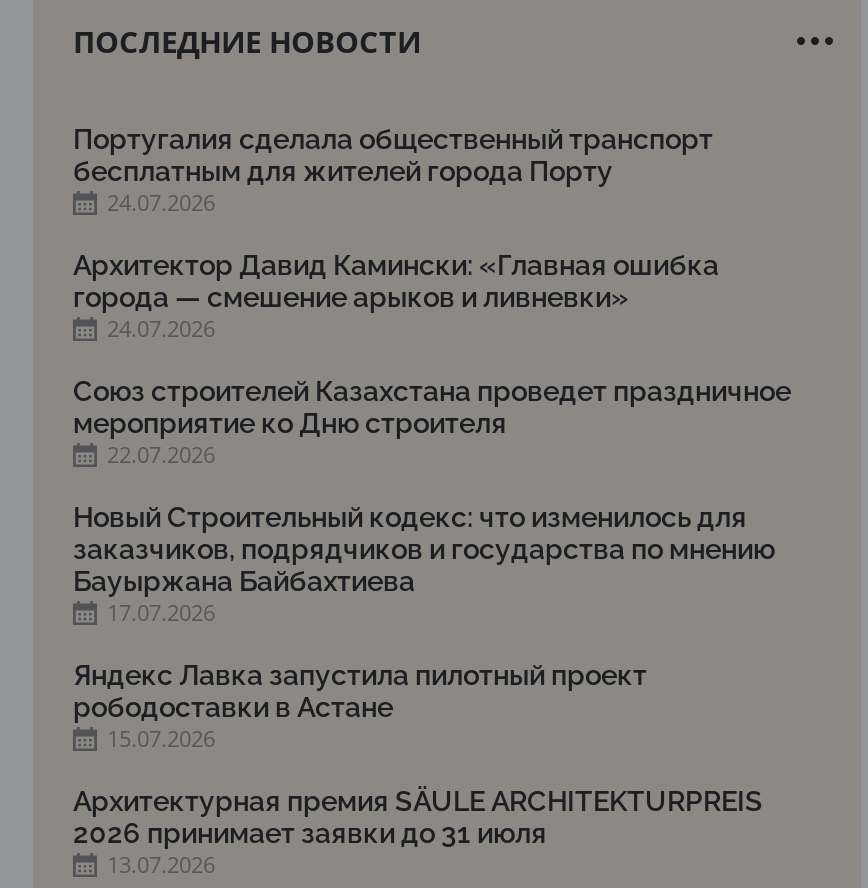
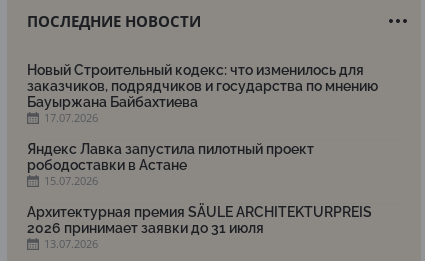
- Португалия сделала общественный транспорт
- бесплатным для жителей города Порту
- 24.07.2026
- Архитектор Давид Камински: «Главная ошибка
- города — смешение арыков и ливневки»
- 24.07.2026
- Союз строителей Казахстана проведет праздничное
- мероприятие ко Дню строителя
- 22.07.2026
